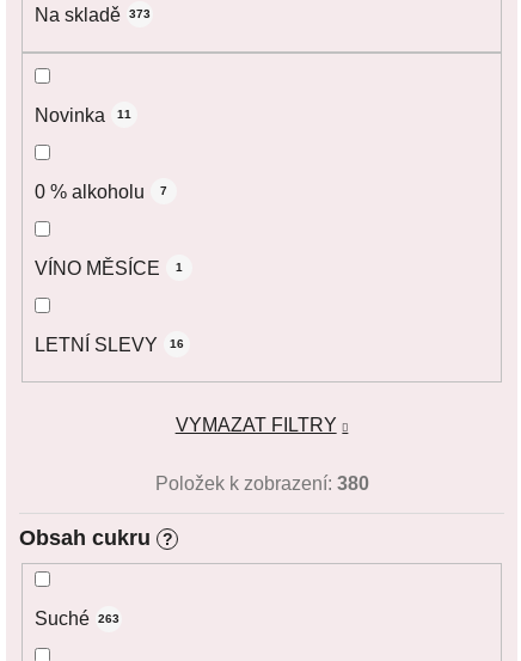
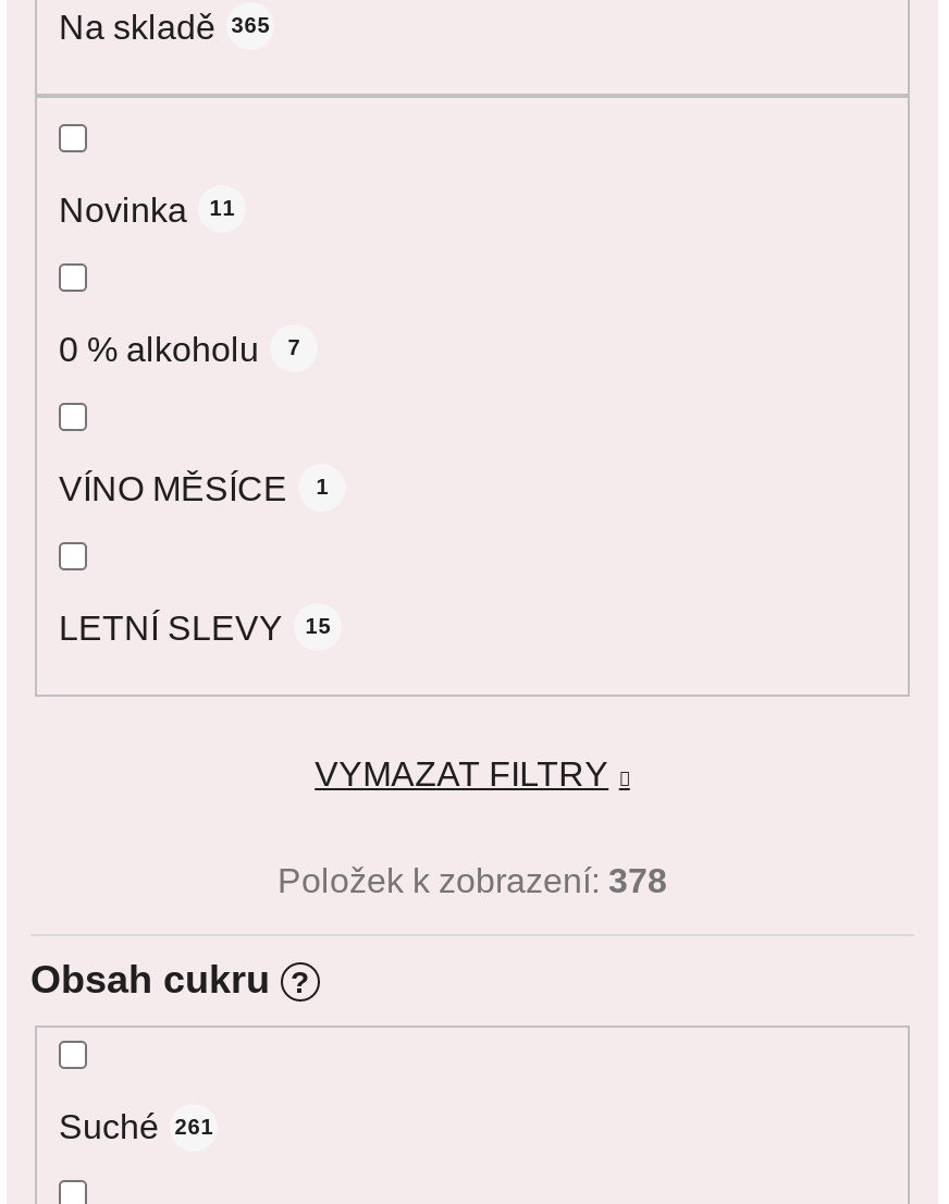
- Na skladě 373
+ Na skladě 365

- LETNÍ SLEVY 16
+ LETNÍ SLEVY 15

- Položek k zobrazení: 380
+ Položek k zobrazení: 378

- Suché 263
+ Suché 261
